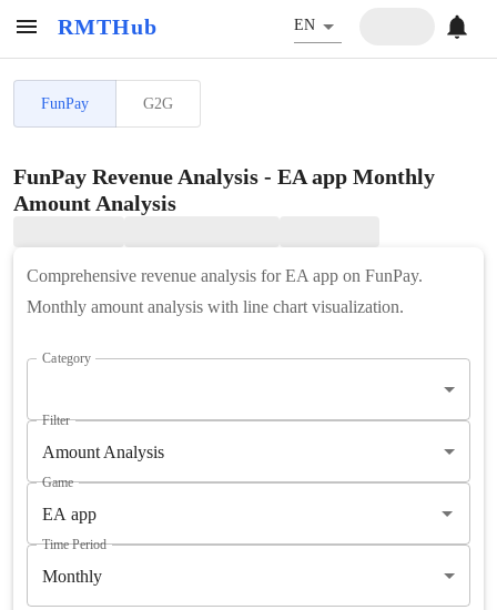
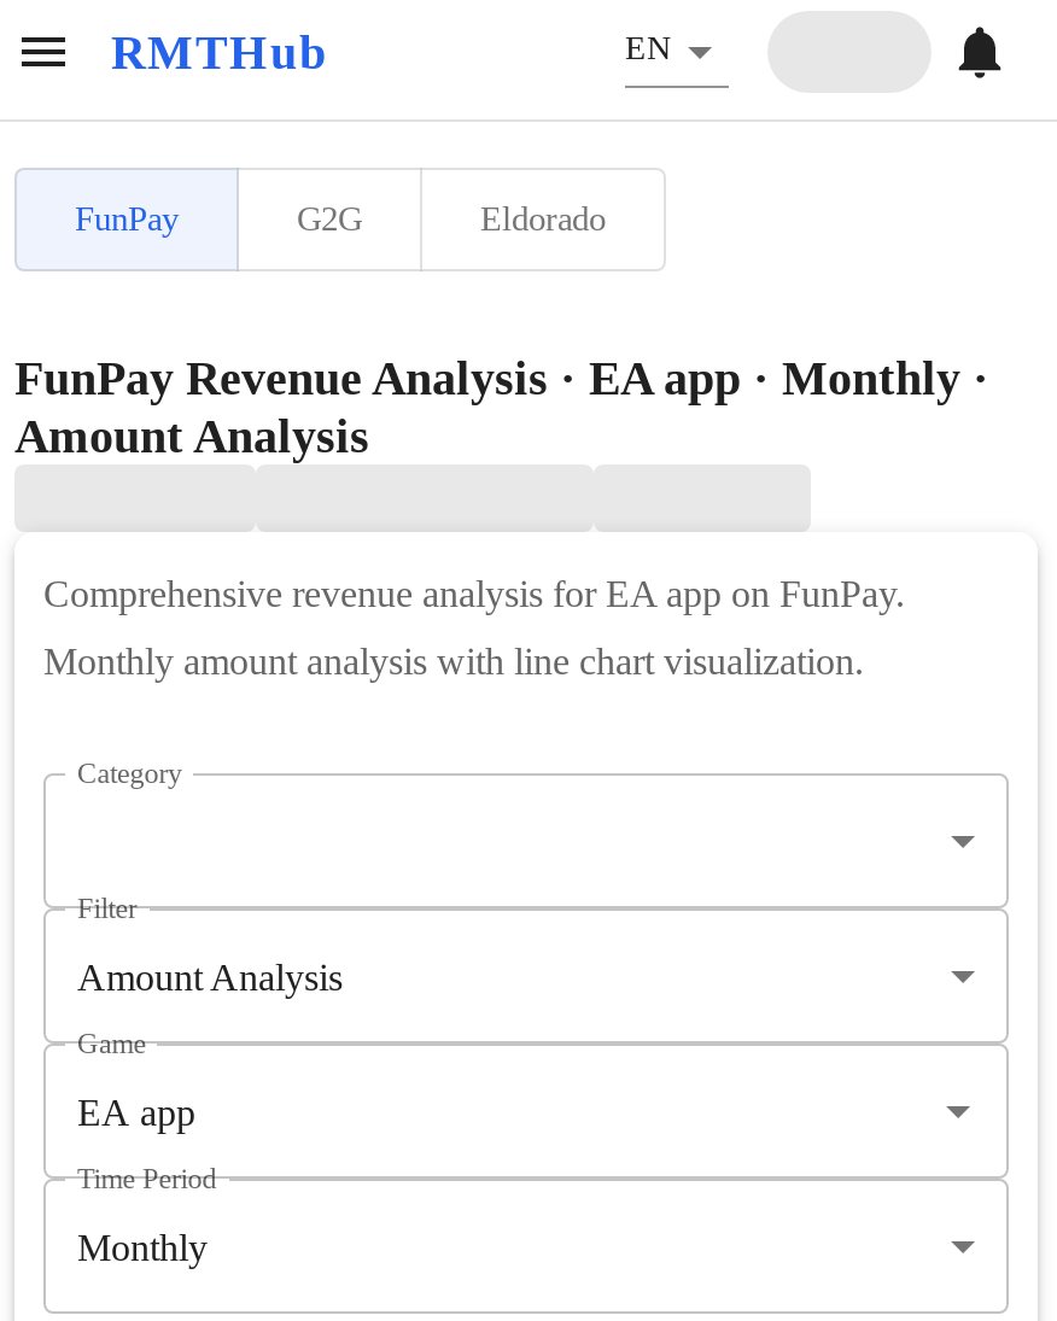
- FunPay Revenue Analysis - EA app Monthly
+ Eldorado
+ FunPay Revenue Analysis · EA app · Monthly ·
